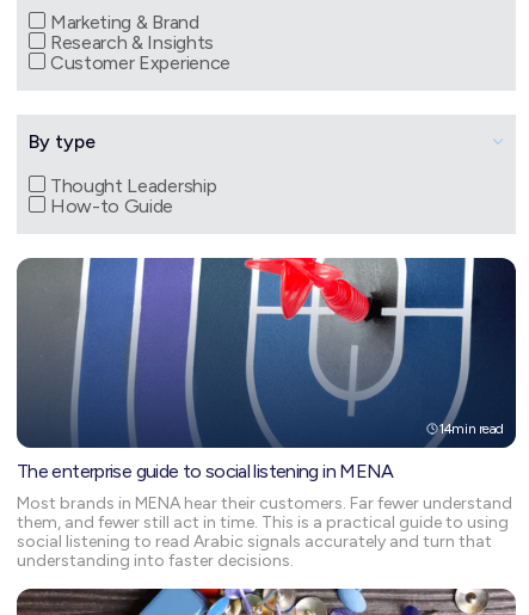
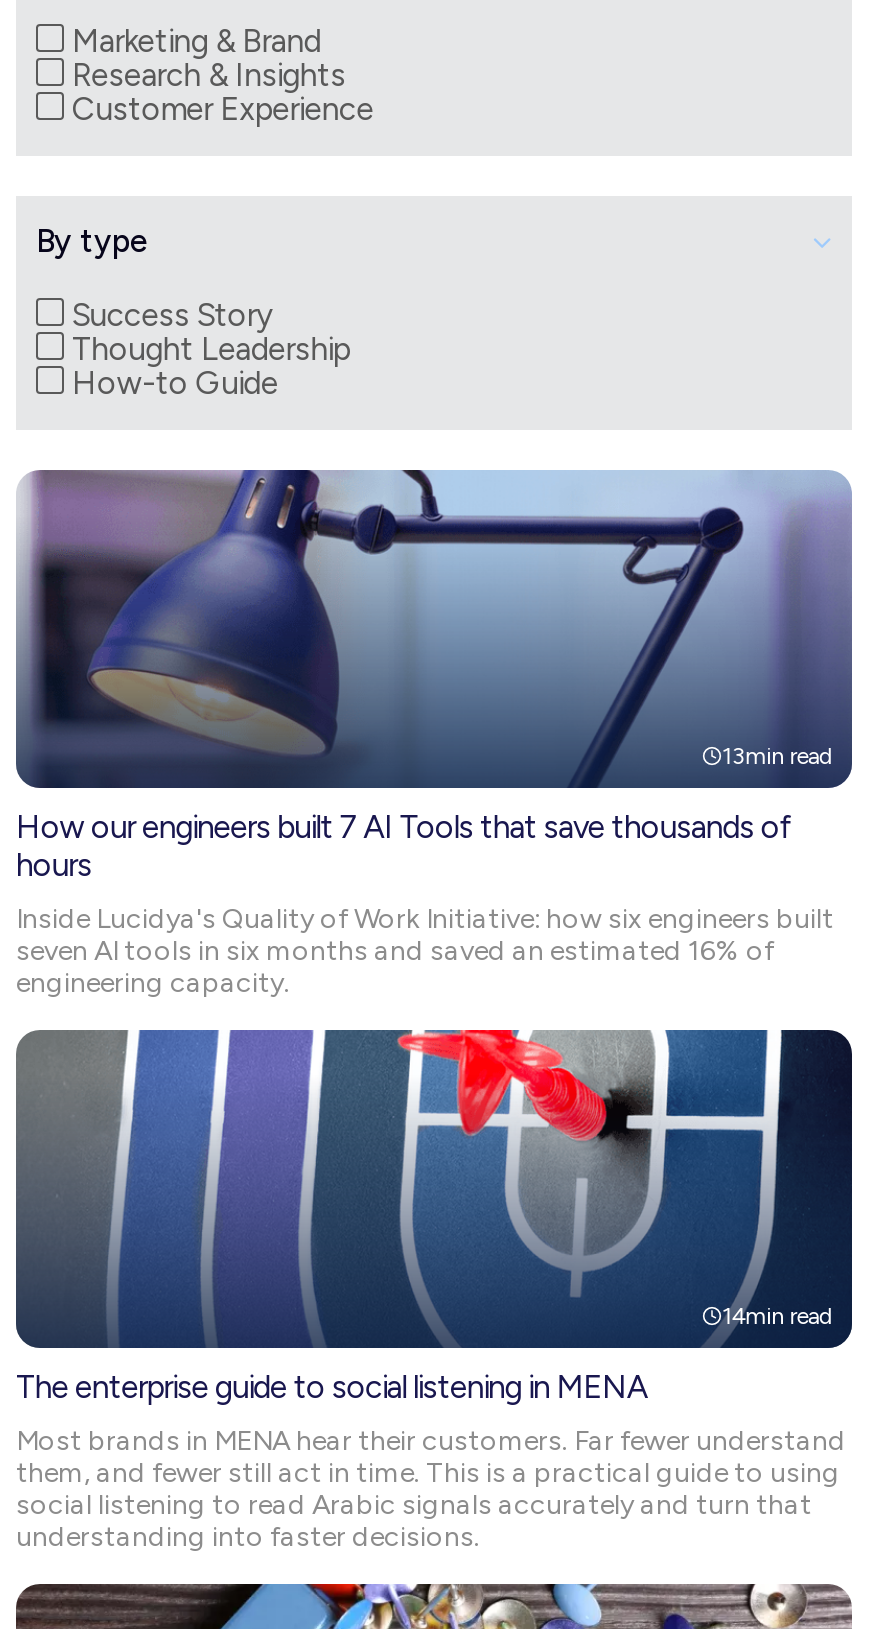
+ Success Story

+ [image]
+ 13min read
+ How our engineers built 7 AI Tools that save thousands of
+ hours
+ Inside Lucidya's Quality of Work Initiative: how six engineers built
+ seven AI tools in six months and saved an estimated 16% of
+ engineering capacity.
